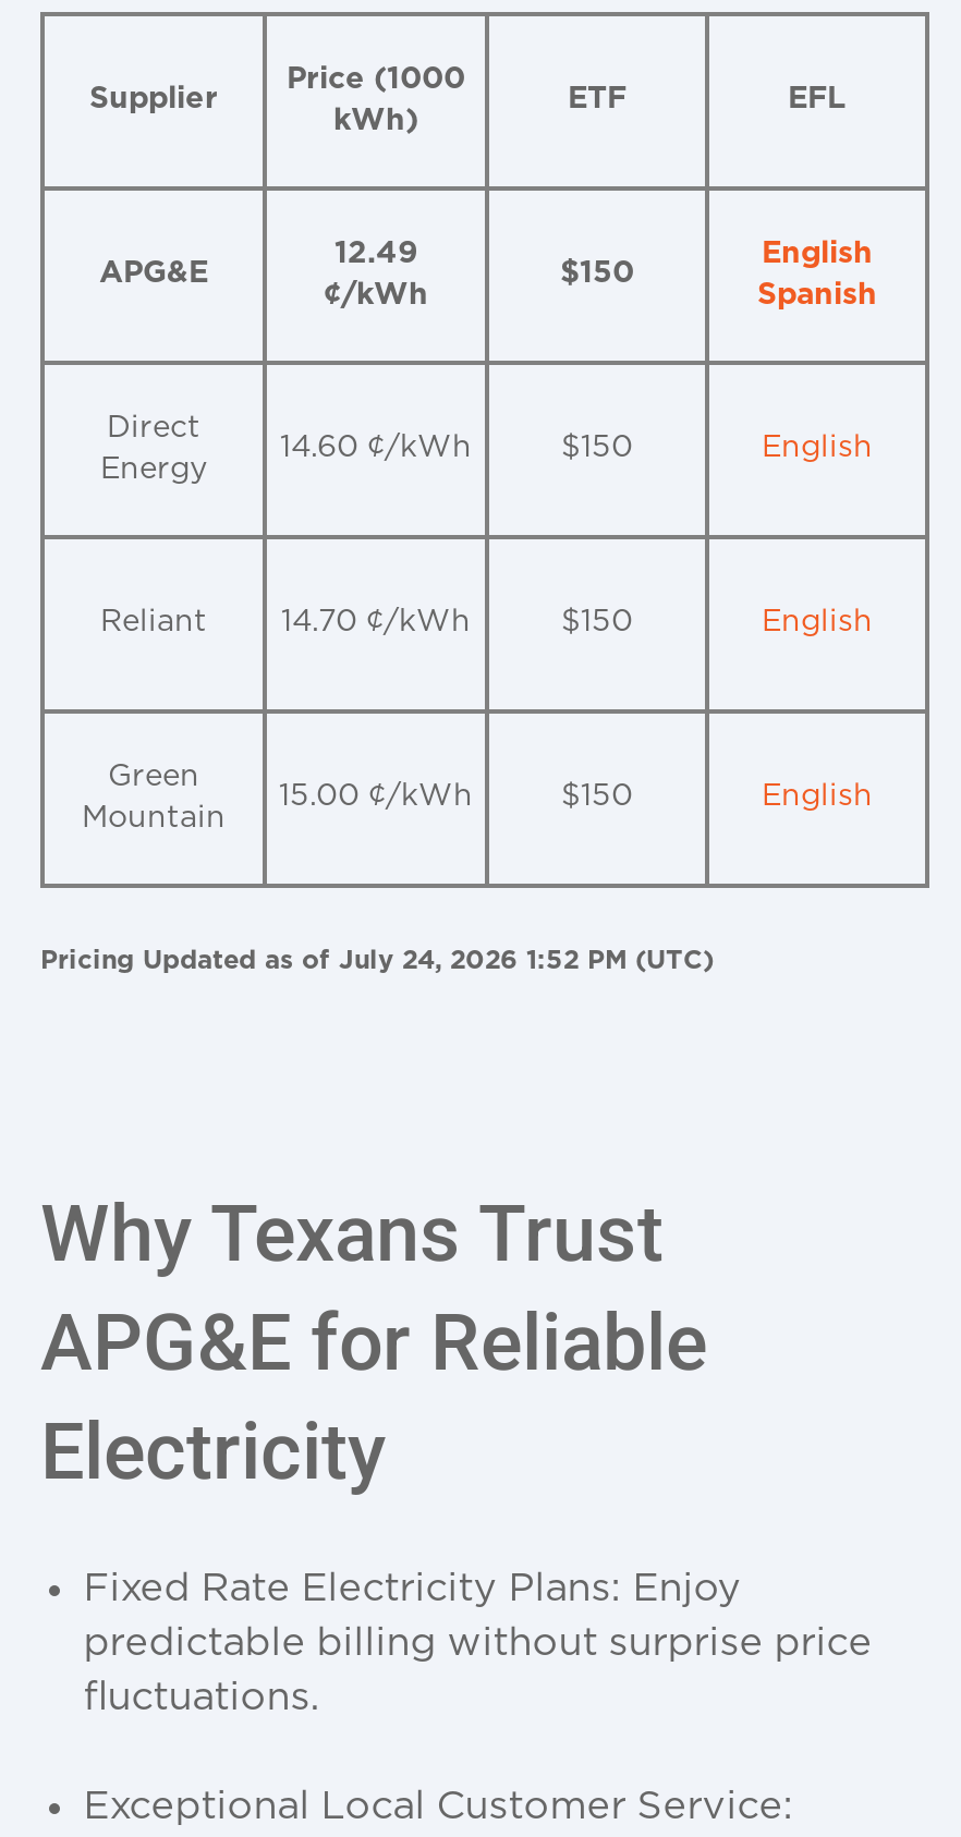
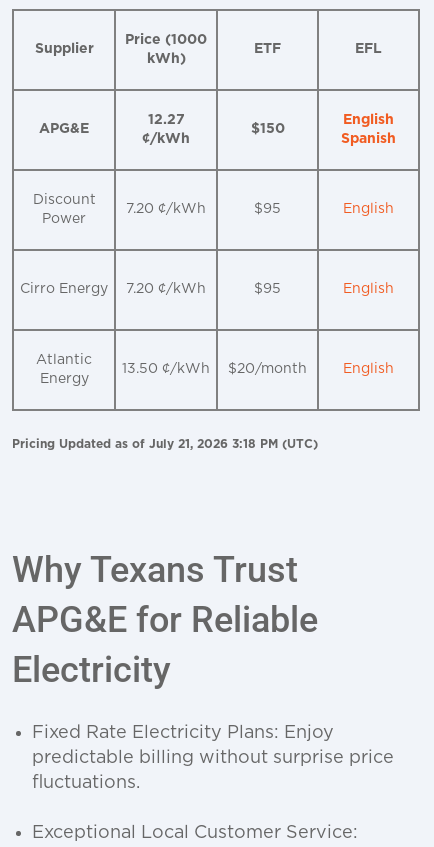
- 12.49
+ 12.27

- Direct
- Energy
+ Discount
+ Power

- 14.60 ¢/kWh
- $150
+ 7.20 ¢/kWh
+ $95

- Reliant
- 14.70 ¢/kWh
- $150
+ Cirro Energy
+ 7.20 ¢/kWh
+ $95

- Green
- Mountain
+ Atlantic
+ Energy

- 15.00 ¢/kWh
- $150
+ 13.50 ¢/kWh
+ $20/month

- Pricing Updated as of July 24, 2026 1:52 PM (UTC)
+ Pricing Updated as of July 21, 2026 3:18 PM (UTC)
